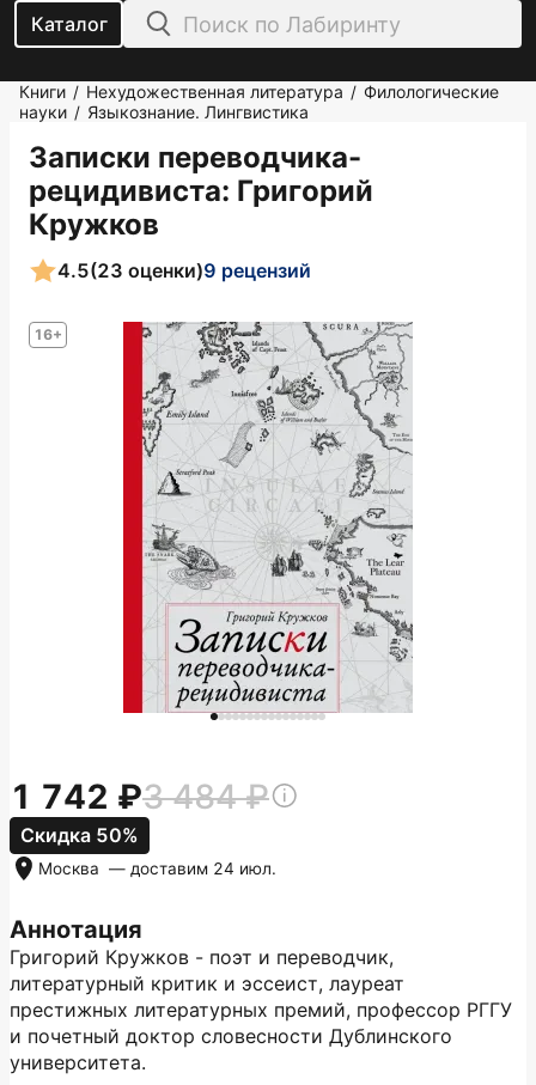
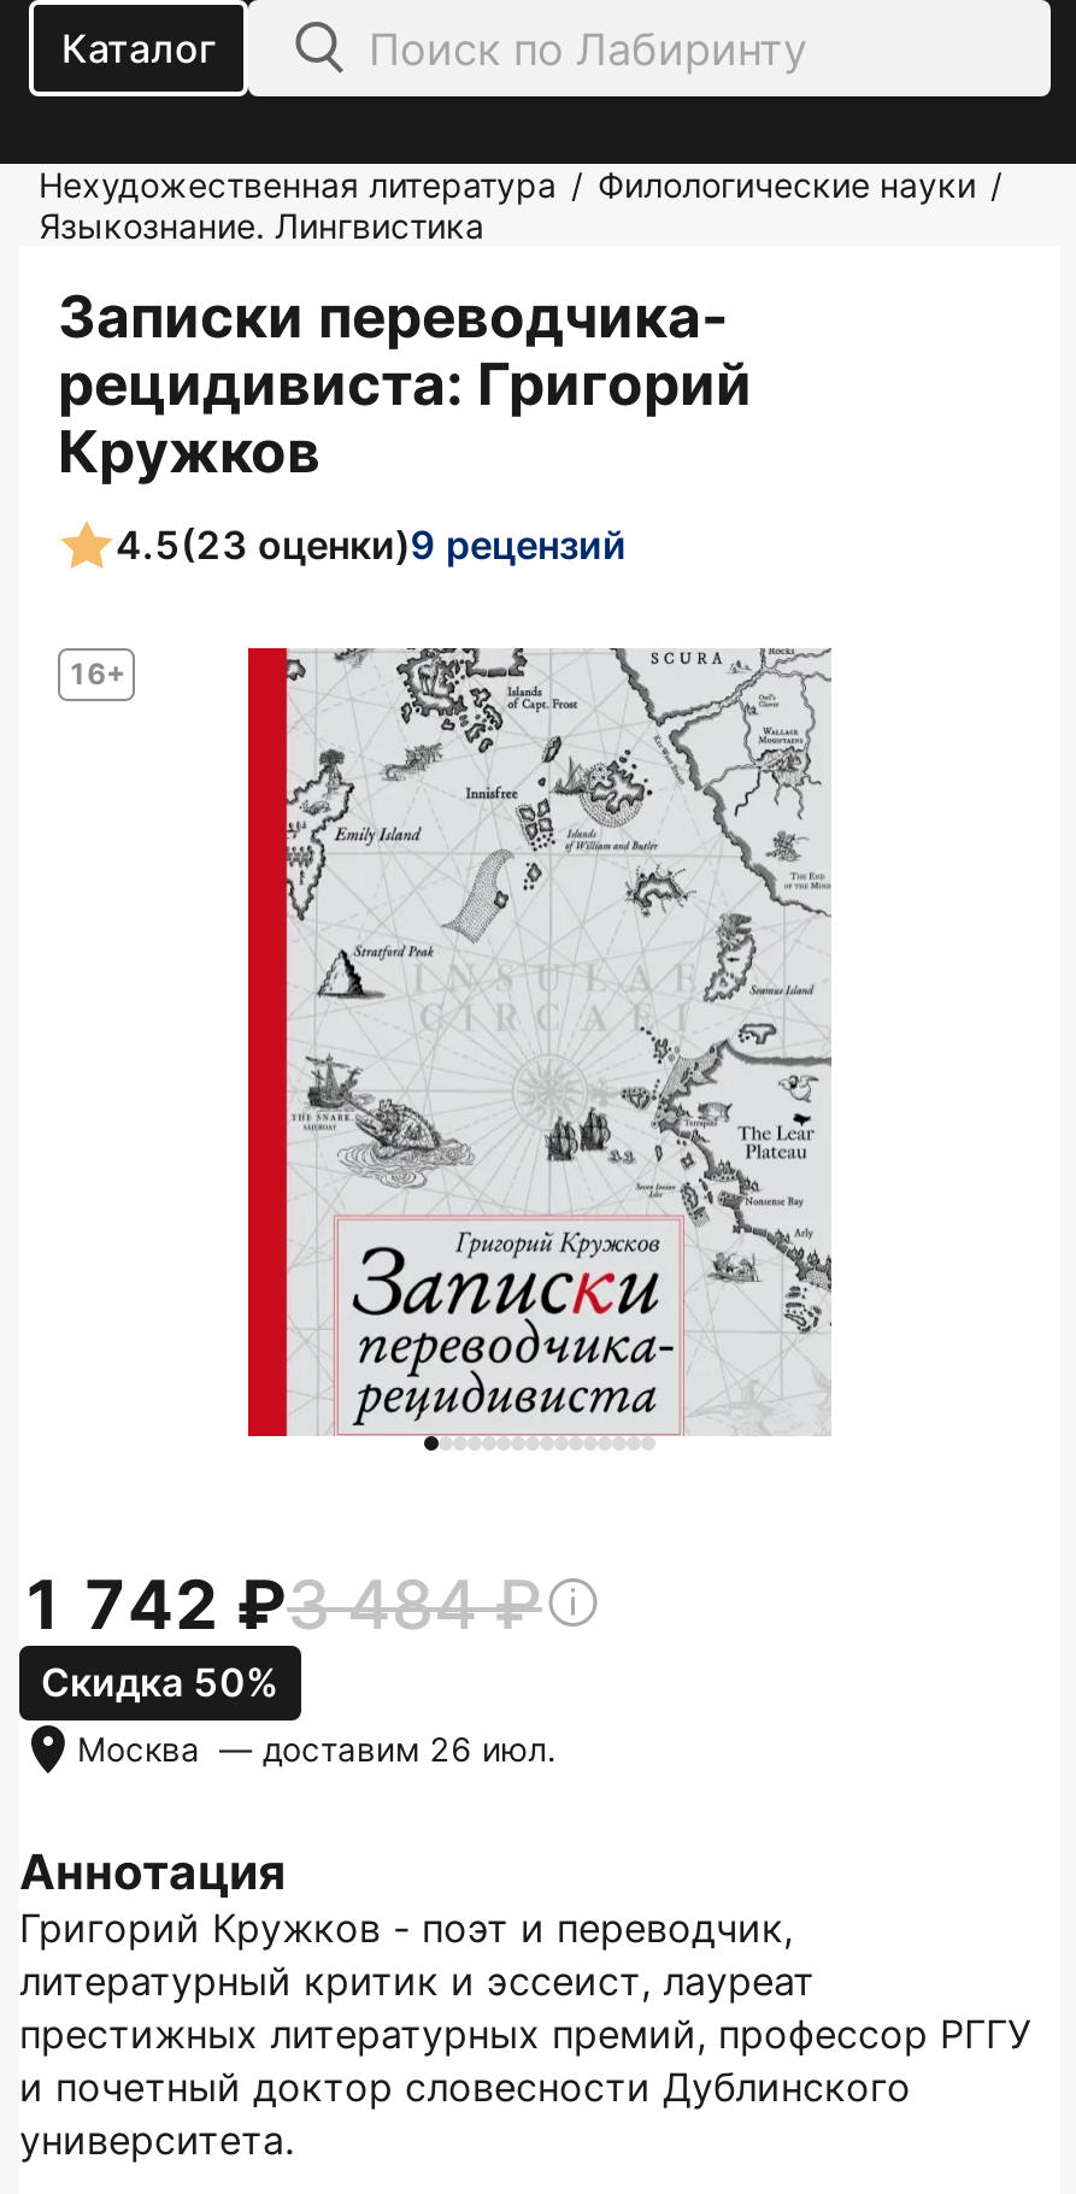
- Книги / Нехудожественная литература / Филологические
- науки / Языкознание. Лингвистика
+ Нехудожественная литература / Филологические науки /
+ Языкознание. Лингвистика

- Москва — доставим 24 июл.
+ Москва — доставим 26 июл.
